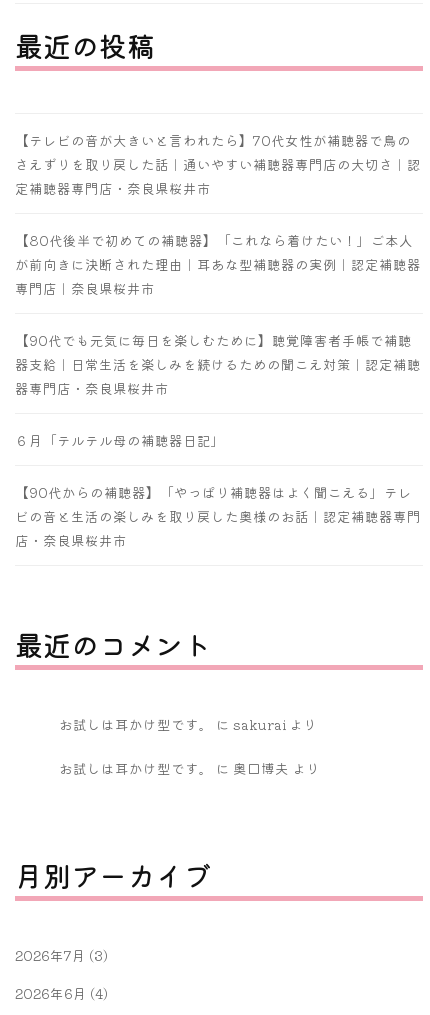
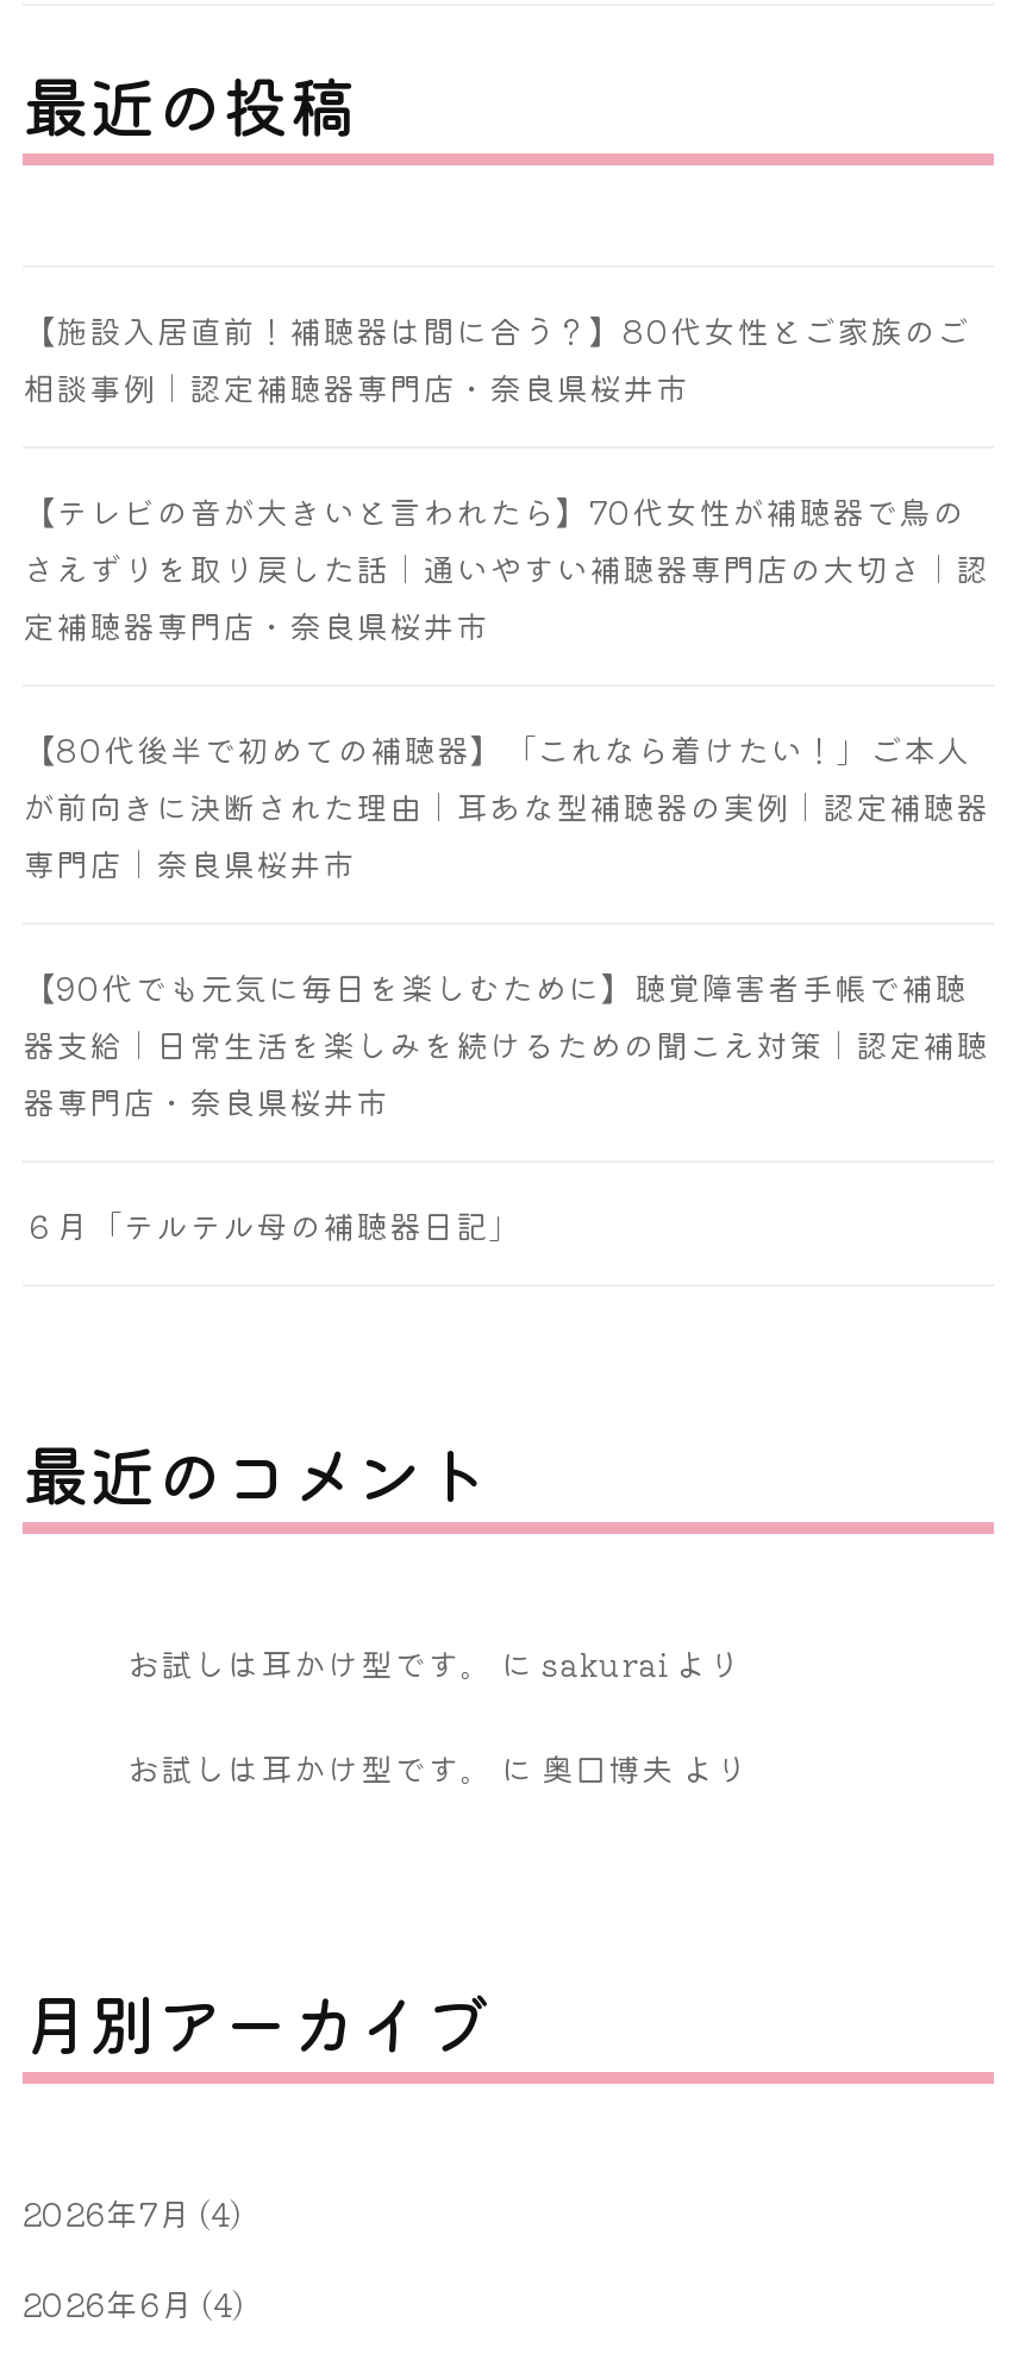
+ 【施設入居直前！補聴器は間に合う？】80代女性とご家族のご
+ 相談事例｜認定補聴器専門店・奈良県桜井市

moved down: 【テレビの音が大きいと言われたら】70代女性が補聴器で鳥の | さえずりを取り戻した話｜通いやすい補聴器専門店の大切さ｜認 | 定補聴器専門店・奈良県桜井市 | ... | 器専門店・奈良県桜井市 | ６月「テルテル母の補聴器日記」

- 【90代からの補聴器】「やっぱり補聴器はよく聞こえる」テレ
- ビの音と生活の楽しみを取り戻した奥様のお話｜認定補聴器専門
- 店・奈良県桜井市

- 2026年7月(3)
+ 2026年7月(4)
